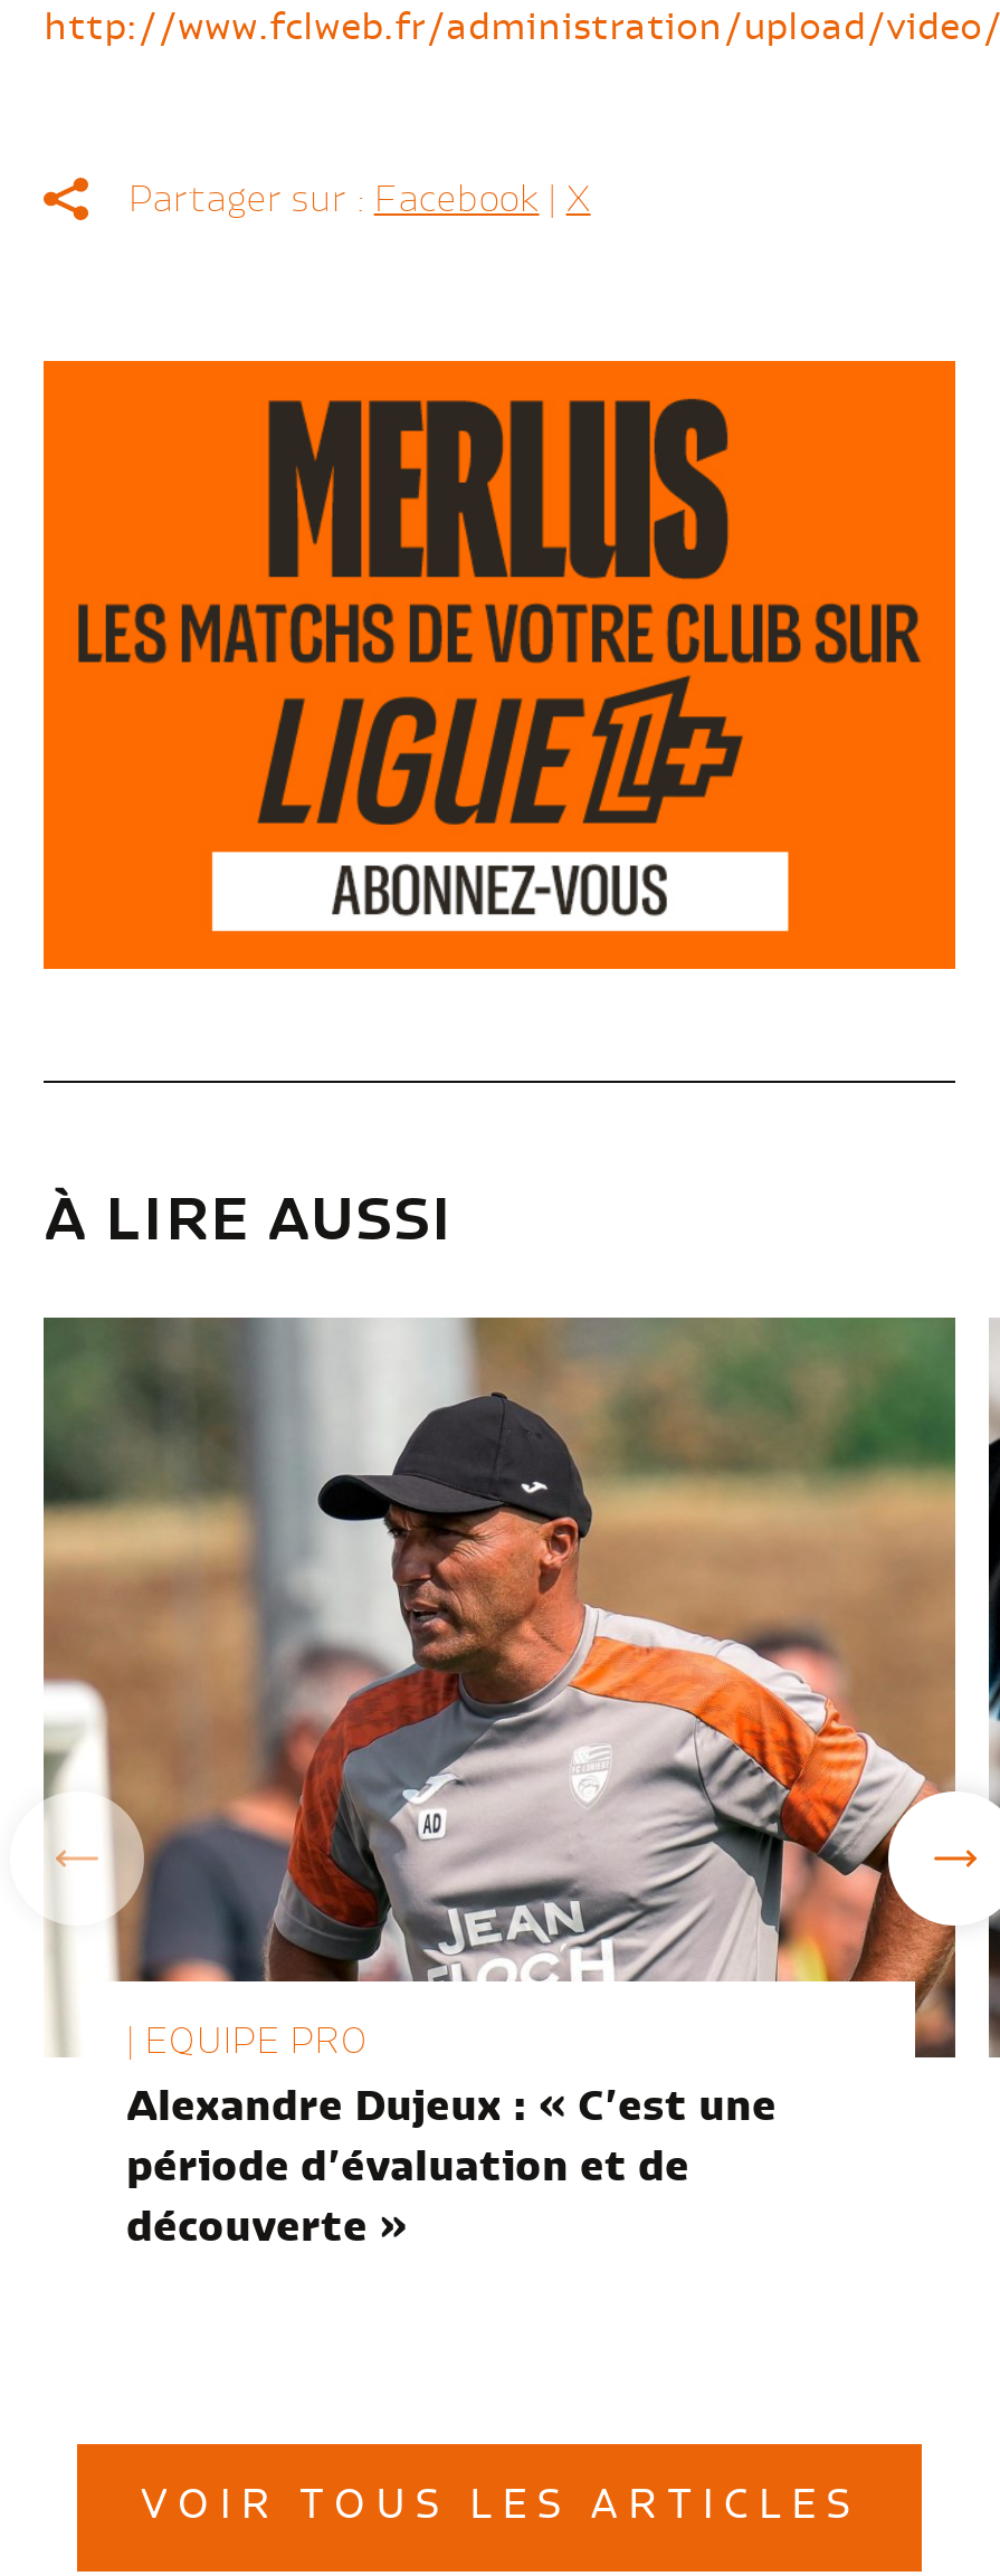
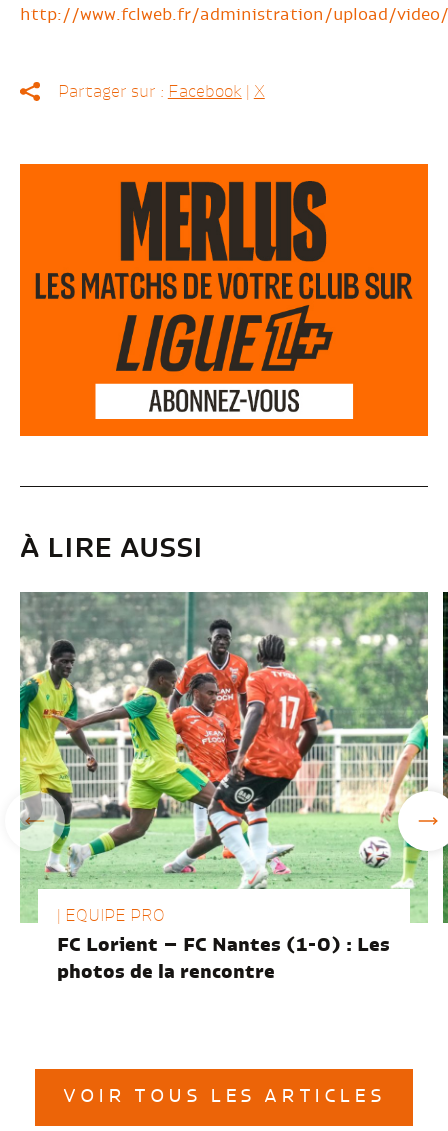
- [image]
- Alexandre Dujeux : « C’est une
- période d’évaluation et de
- découverte »
+ [image]
+ FC Lorient – FC Nantes (1-0) : Les
+ photos de la rencontre
